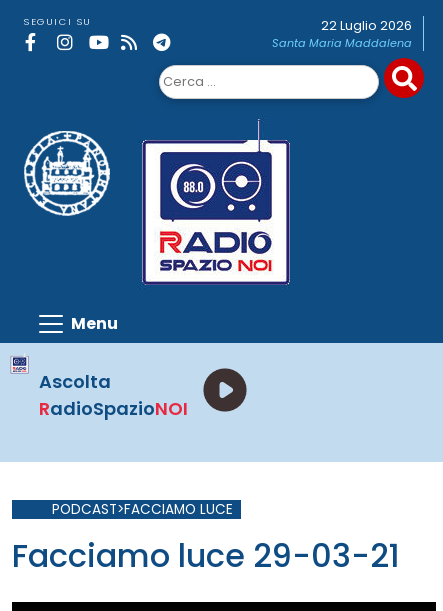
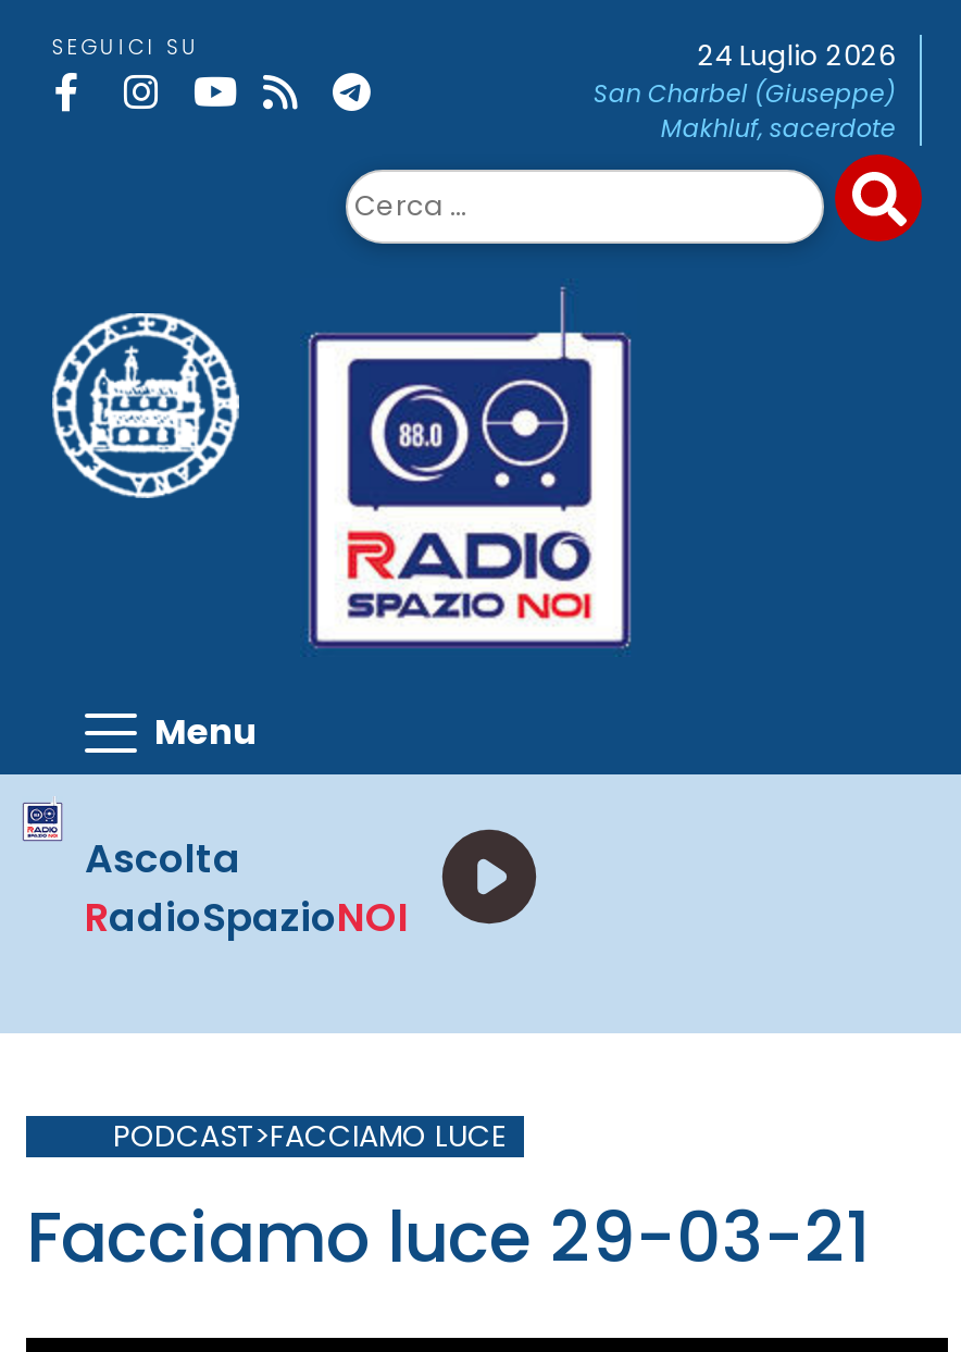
- 22 Luglio 2026
- Santa Maria Maddalena
+ 24 Luglio 2026
+ San Charbel (Giuseppe)
+ Makhluf, sacerdote
